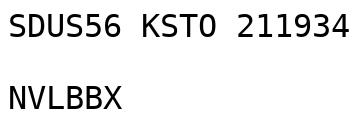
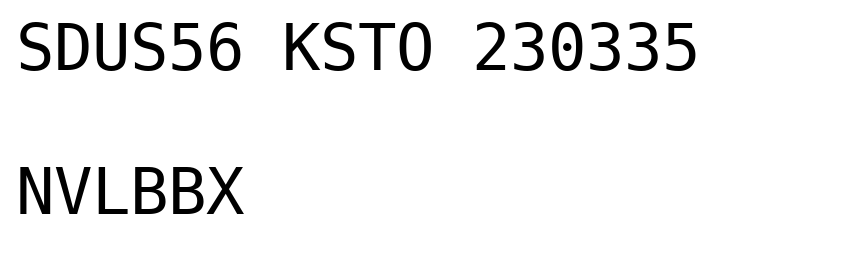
- SDUS56 KSTO 211934
+ SDUS56 KSTO 230335
